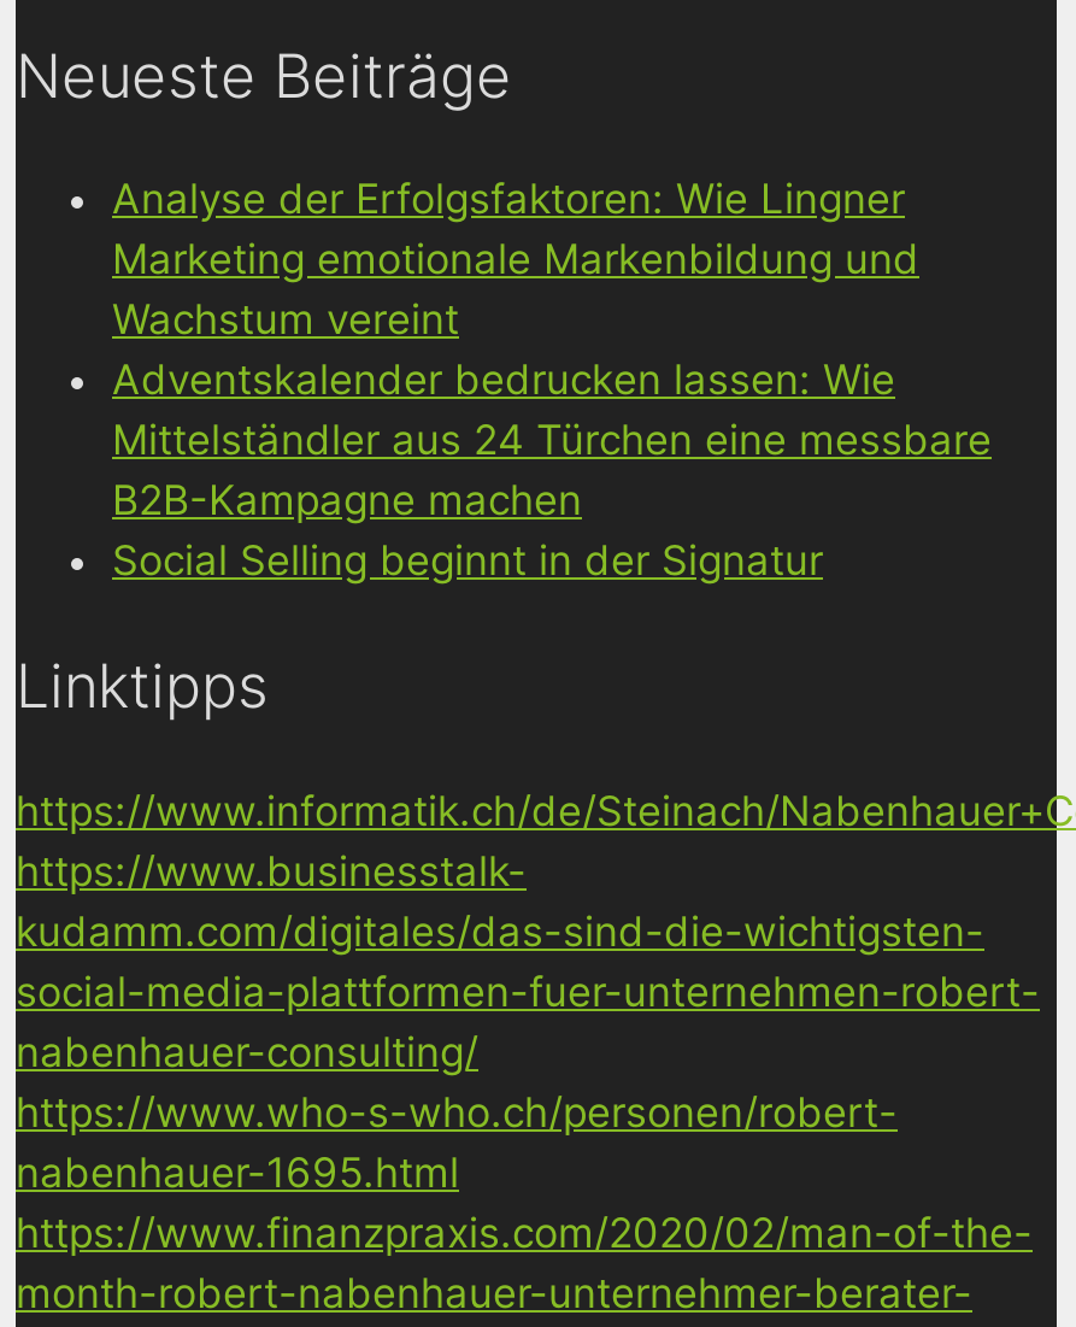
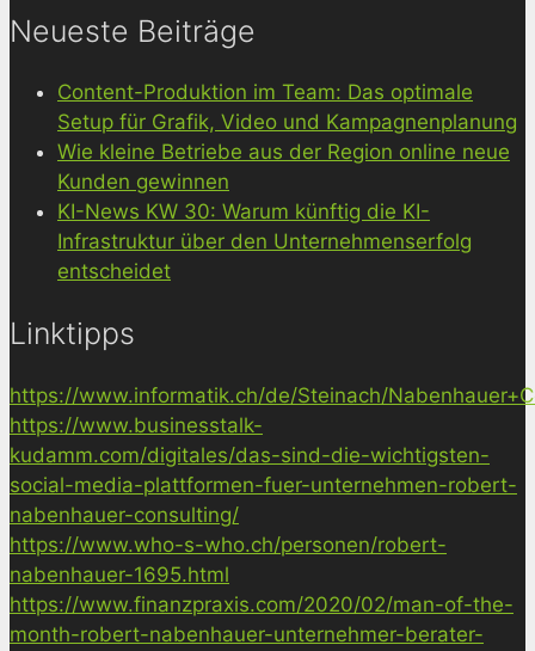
- Analyse der Erfolgsfaktoren: Wie Lingner
- Marketing emotionale Markenbildung und
- Wachstum vereint
- Adventskalender bedrucken lassen: Wie
- Mittelständler aus 24 Türchen eine messbare
- B2B-Kampagne machen
- Social Selling beginnt in der Signatur
+ Content-Produktion im Team: Das optimale
+ Setup für Grafik, Video und Kampagnenplanung
+ Wie kleine Betriebe aus der Region online neue
+ Kunden gewinnen
+ KI-News KW 30: Warum künftig die KI-
+ Infrastruktur über den Unternehmenserfolg
+ entscheidet
